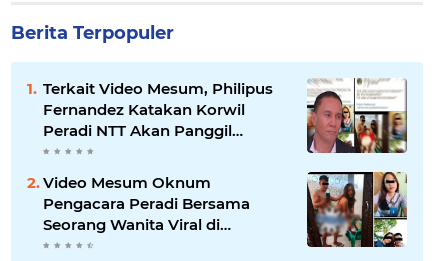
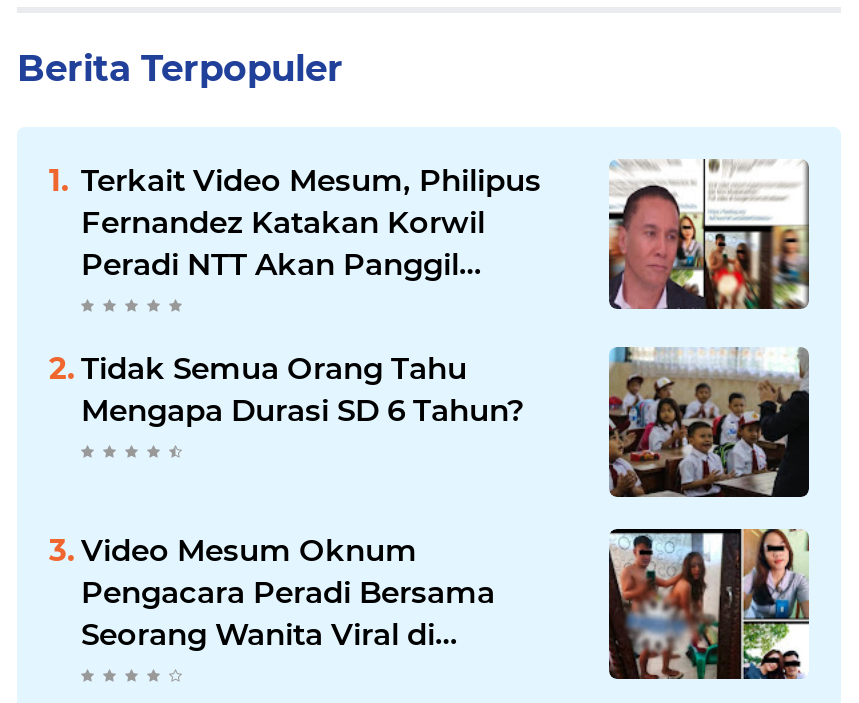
+ Tidak Semua Orang Tahu
+ Mengapa Durasi SD 6 Tahun?

+ [image]
